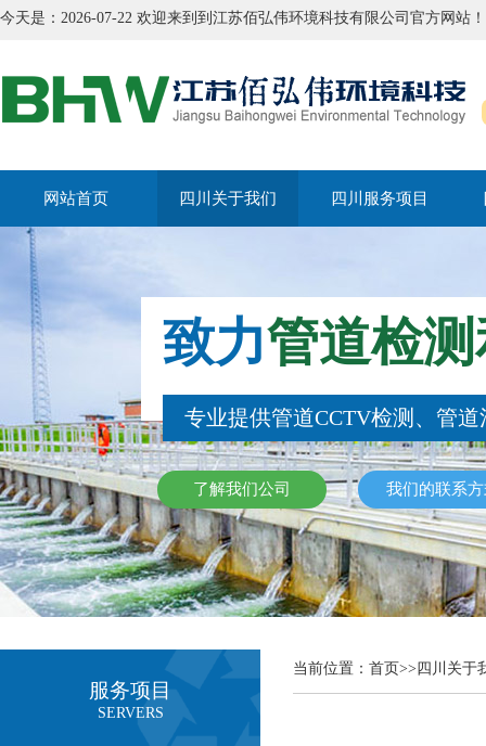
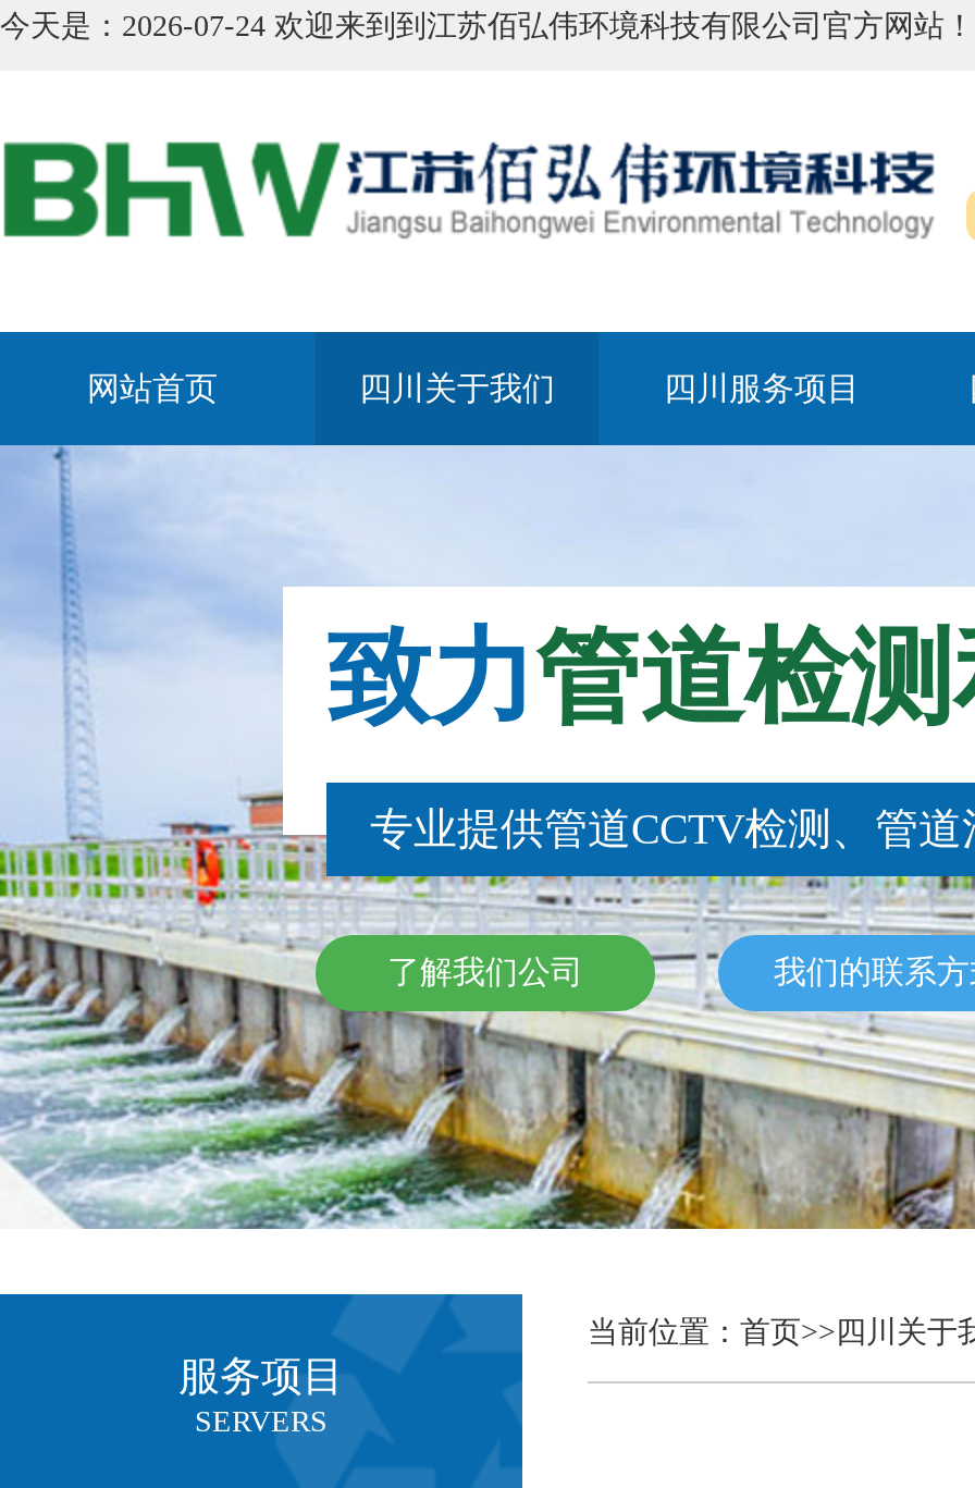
- 今天是：2026-07-22 欢迎来到到江苏佰弘伟环境科技有限公司官方网站！
+ 今天是：2026-07-24 欢迎来到到江苏佰弘伟环境科技有限公司官方网站！
